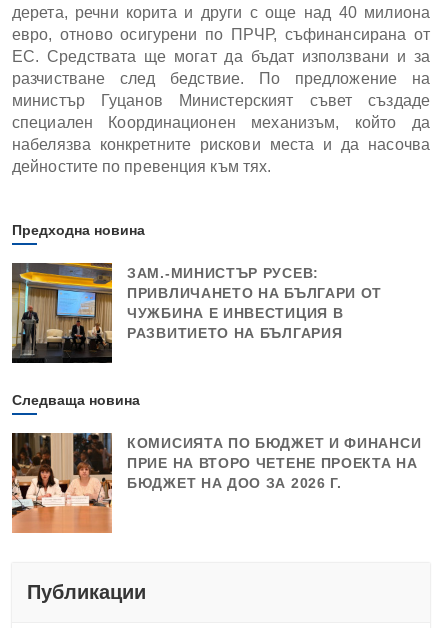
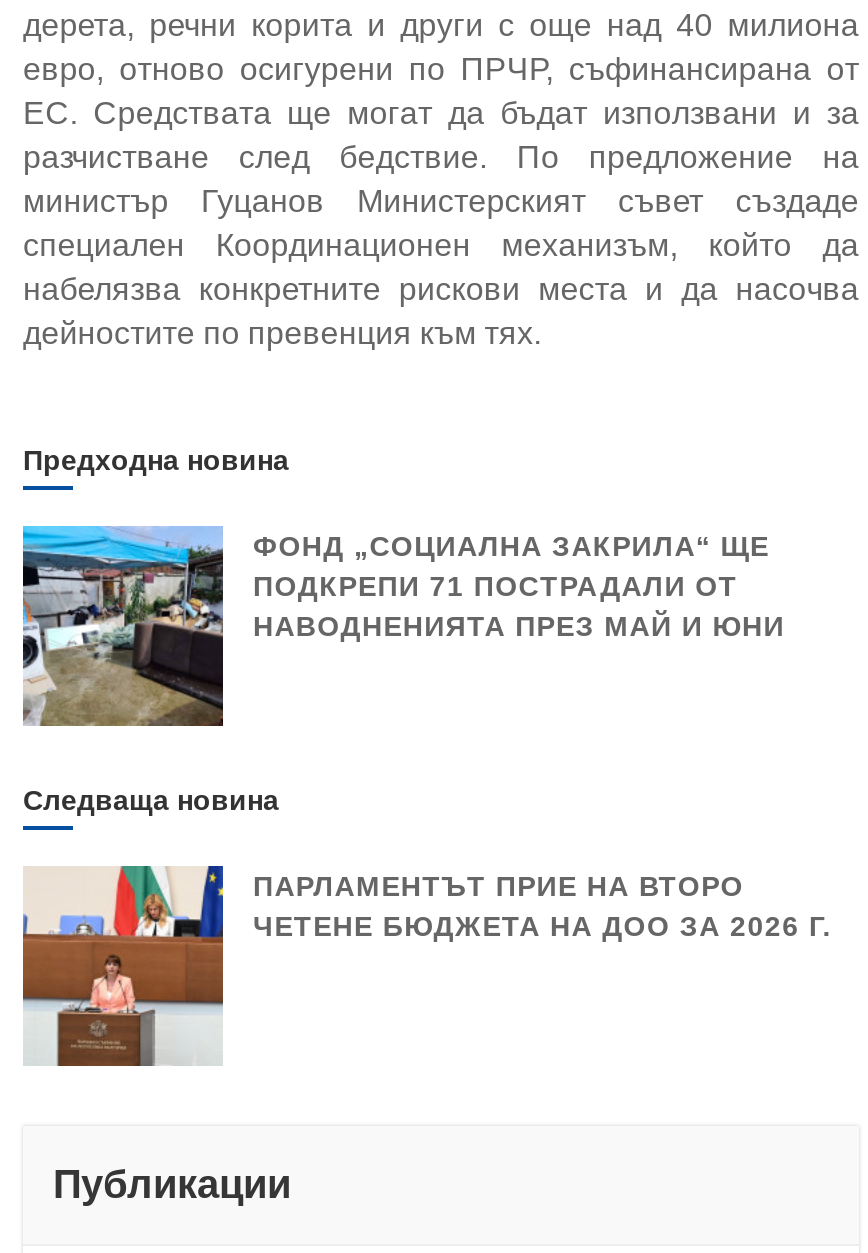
- [image]
- ЗАМ.-МИНИСТЪР РУСЕВ:
- ПРИВЛИЧАНЕТО НА БЪЛГАРИ ОТ
- ЧУЖБИНА Е ИНВЕСТИЦИЯ В
- РАЗВИТИЕТО НА БЪЛГАРИЯ
+ [image]
+ ФОНД „СОЦИАЛНА ЗАКРИЛА“ ЩЕ
+ ПОДКРЕПИ 71 ПОСТРАДАЛИ ОТ
+ НАВОДНЕНИЯТА ПРЕЗ МАЙ И ЮНИ

- [image]
- КОМИСИЯТА ПО БЮДЖЕТ И ФИНАНСИ
- ПРИЕ НА ВТОРО ЧЕТЕНЕ ПРОЕКТА НА
- БЮДЖЕТ НА ДОО ЗА 2026 Г.
+ [image]
+ ПАРЛАМЕНТЪТ ПРИЕ НА ВТОРО
+ ЧЕТЕНЕ БЮДЖЕТА НА ДОО ЗА 2026 Г.
